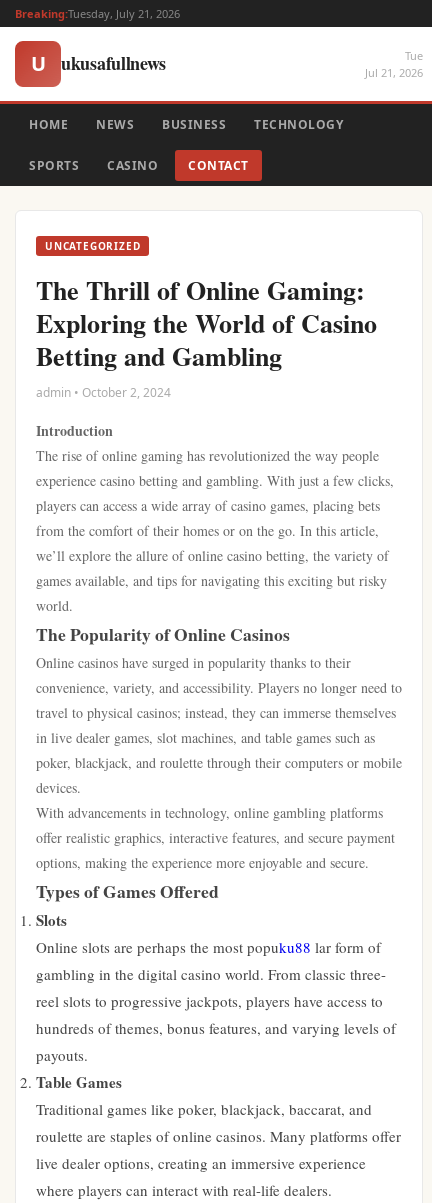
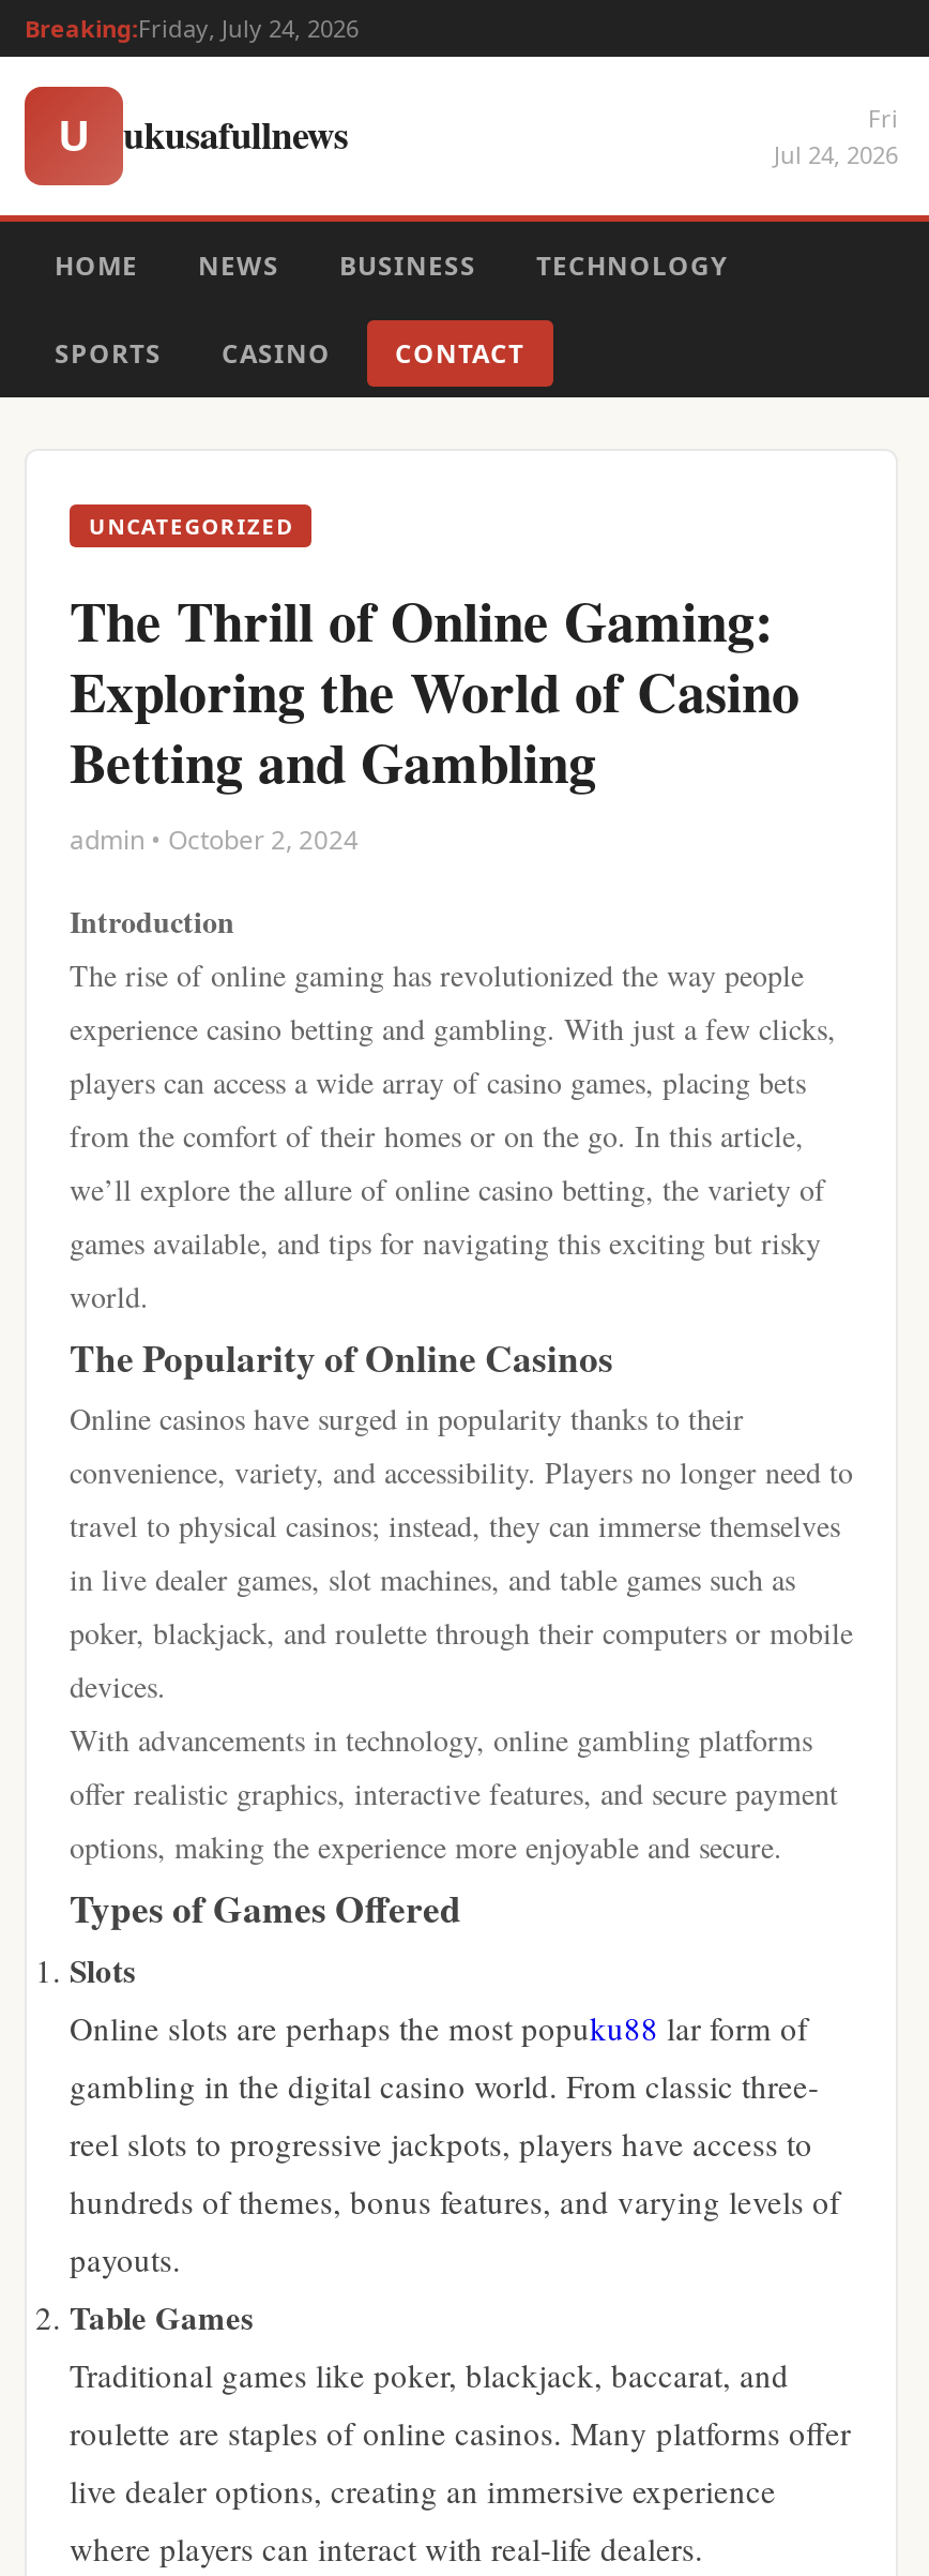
- Breaking:Tuesday, July 21, 2026
+ Breaking:Friday, July 24, 2026

- Tue
- Jul 21, 2026
+ Fri
+ Jul 24, 2026
